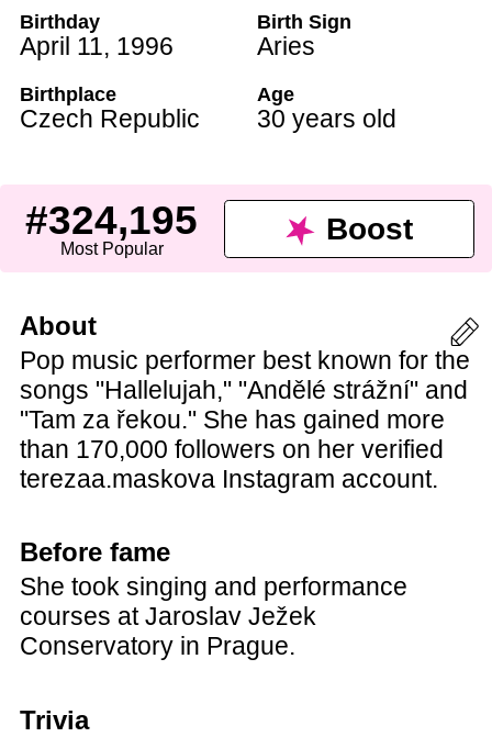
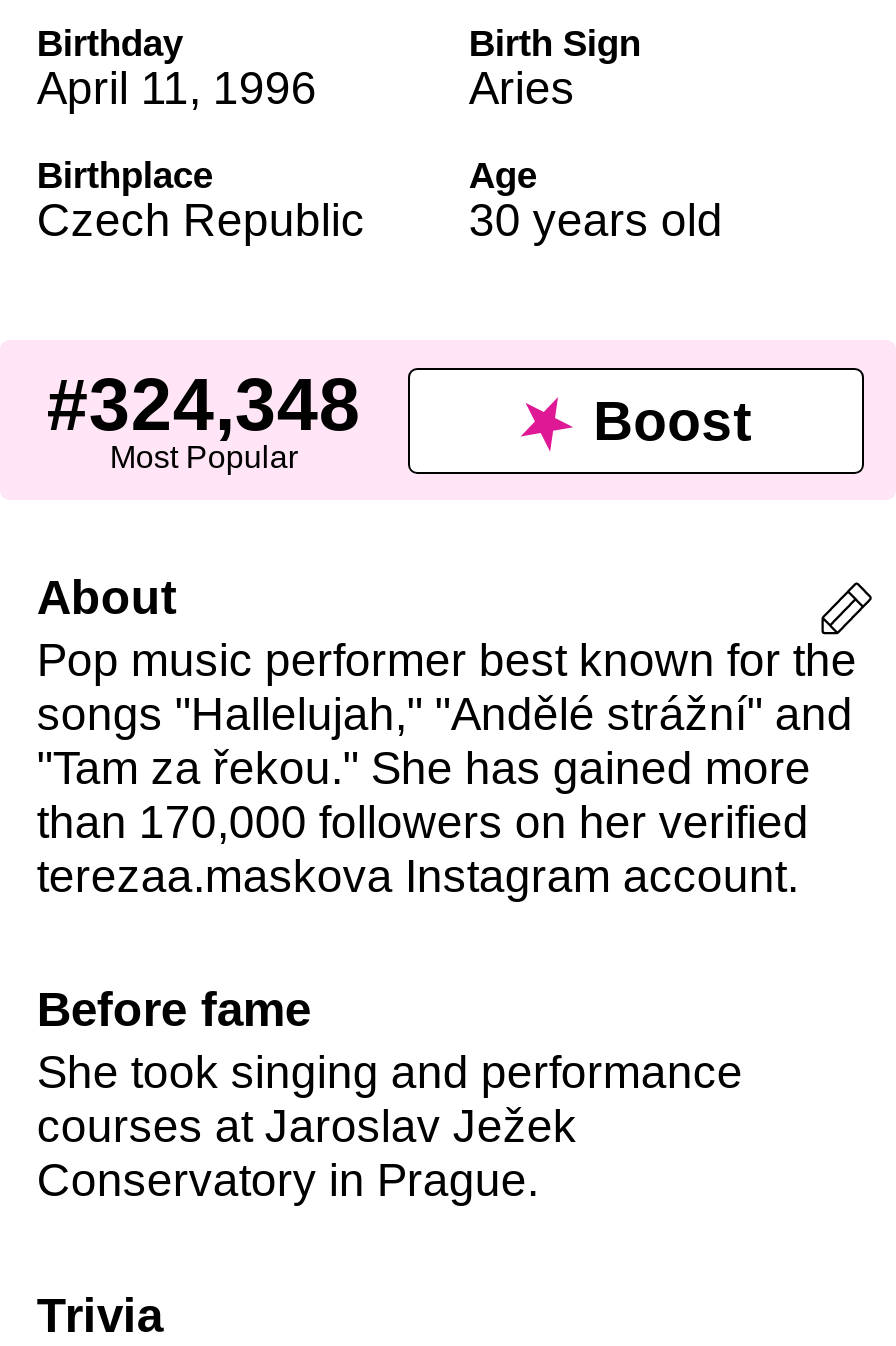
- #324,195
+ #324,348
